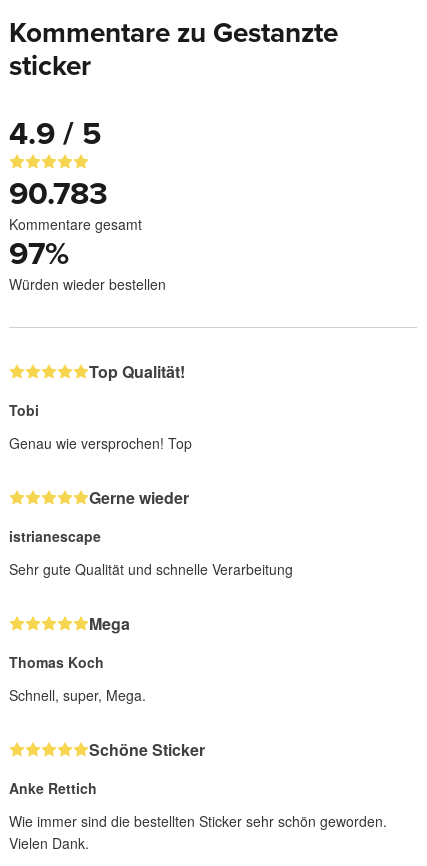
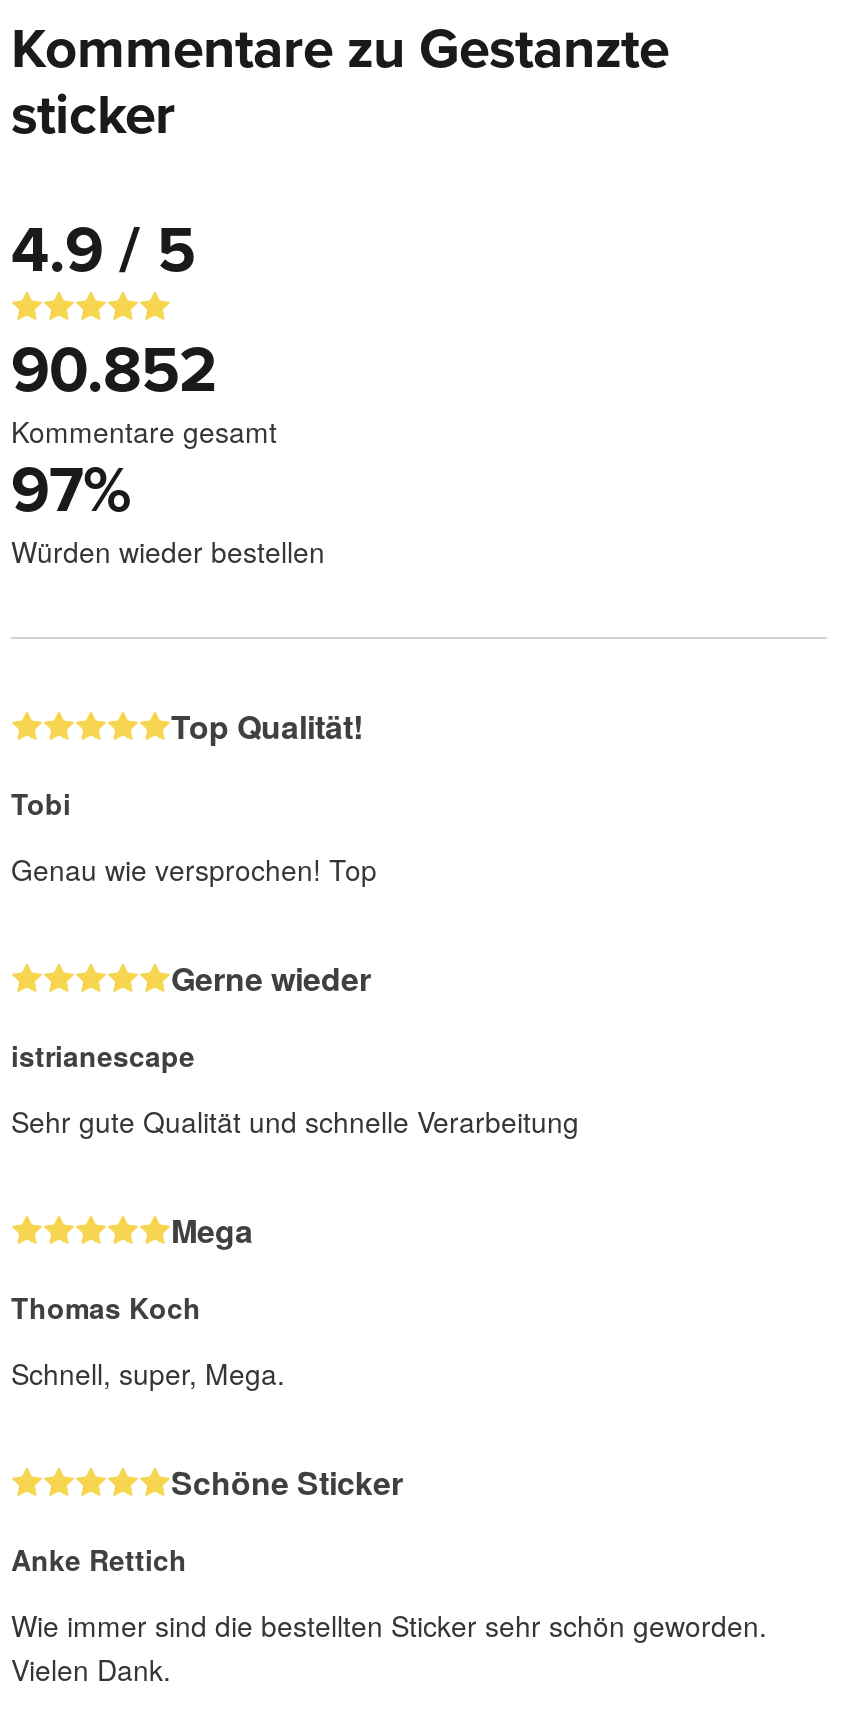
- 90.783
+ 90.852
